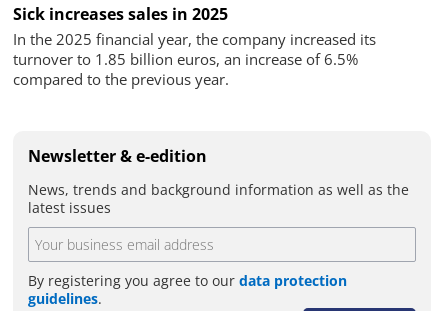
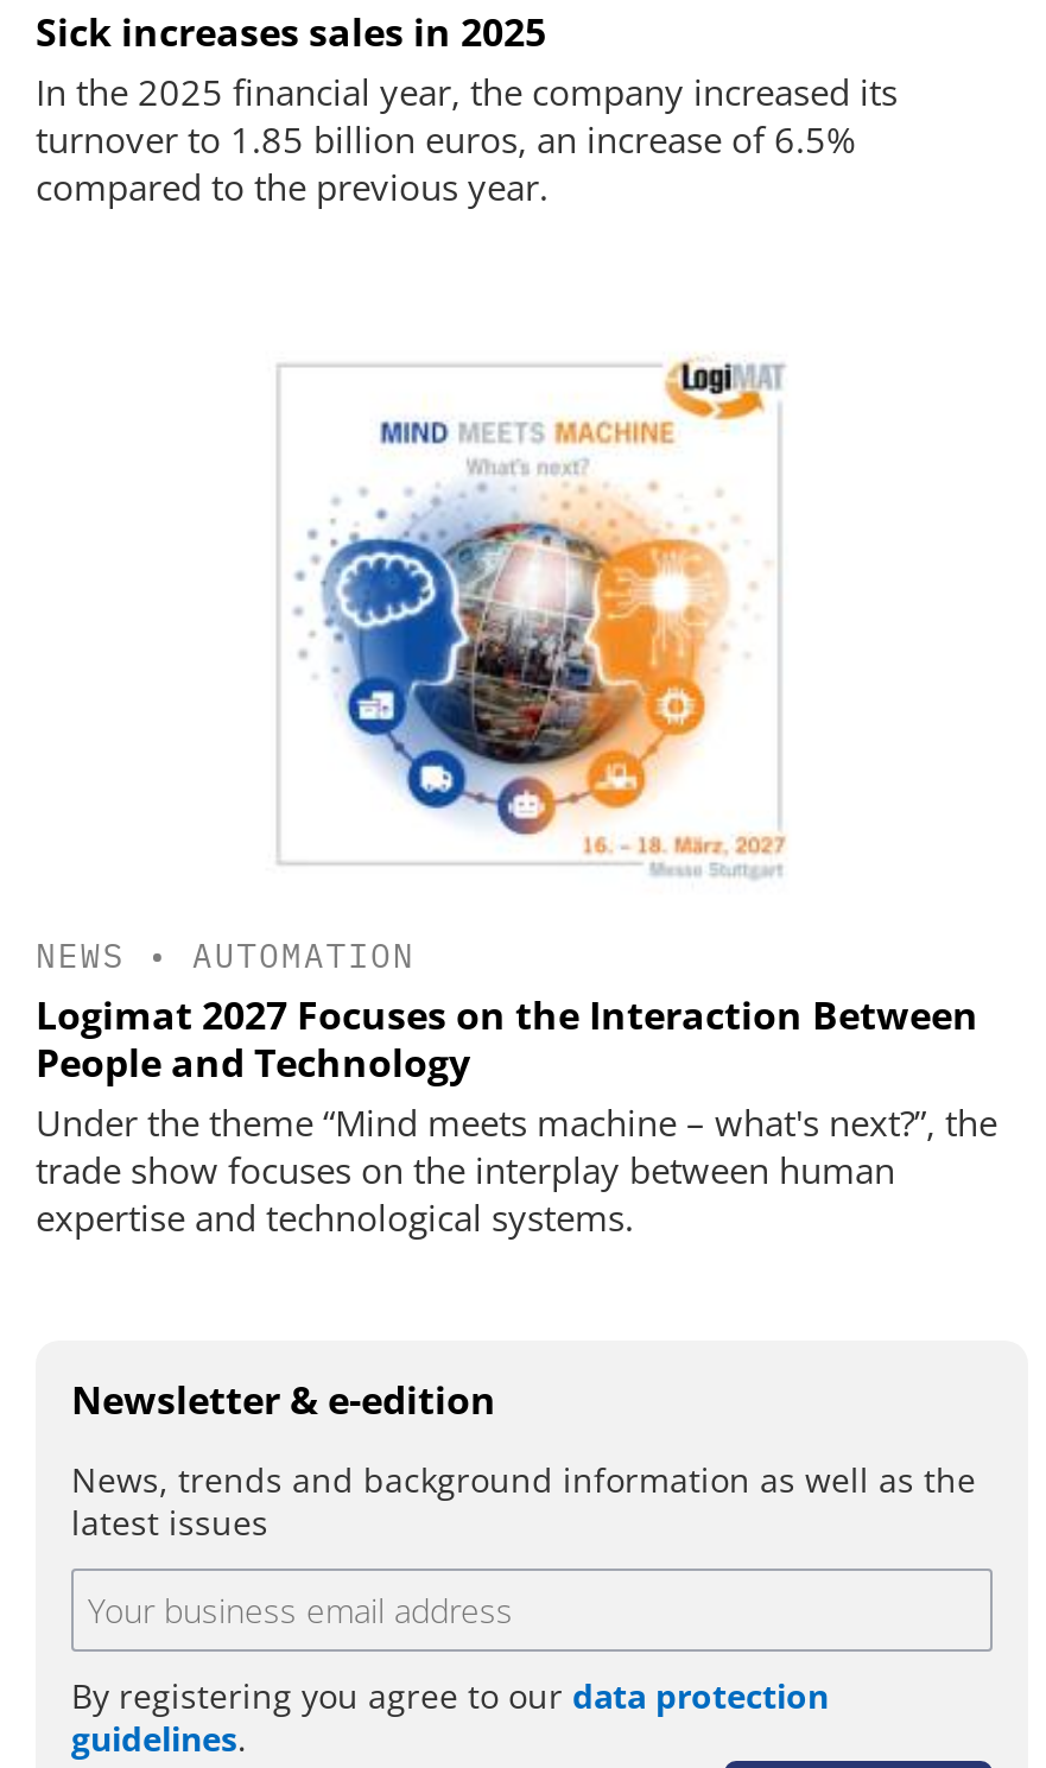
+ [image]
+ NEWS • AUTOMATION
+ Logimat 2027 Focuses on the Interaction Between
+ People and Technology
+ Under the theme “Mind meets machine – what's next?”, the
+ trade show focuses on the interplay between human
+ expertise and technological systems.
